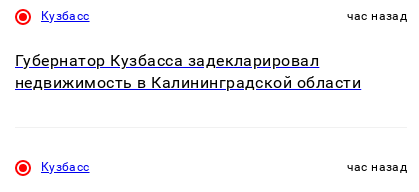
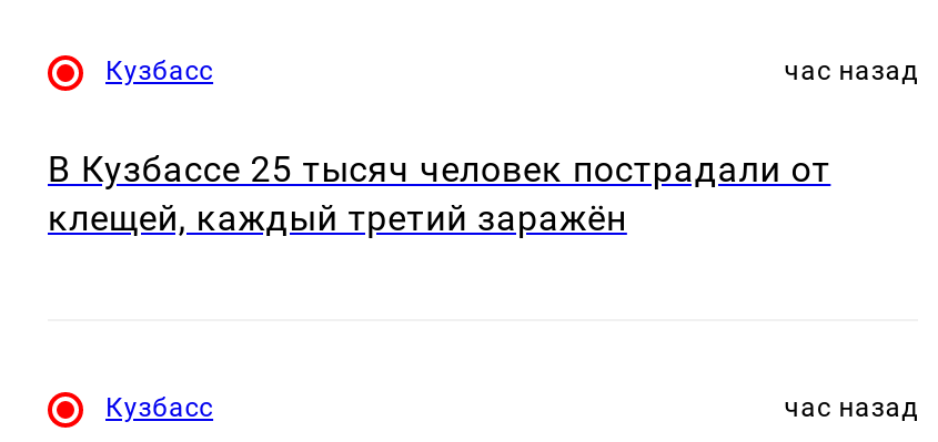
- Губернатор Кузбасса задекларировал
- недвижимость в Калининградской области
+ В Кузбассе 25 тысяч человек пострадали от
+ клещей, каждый третий заражён
